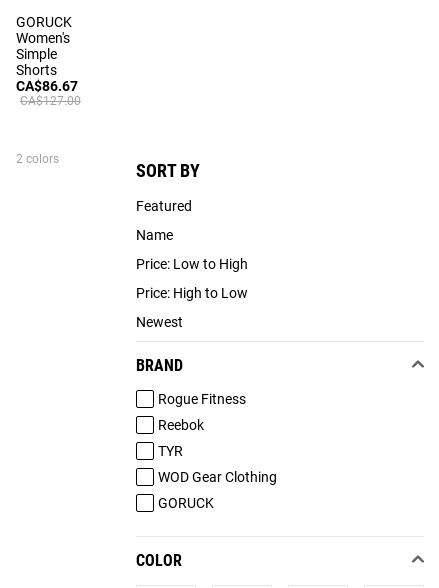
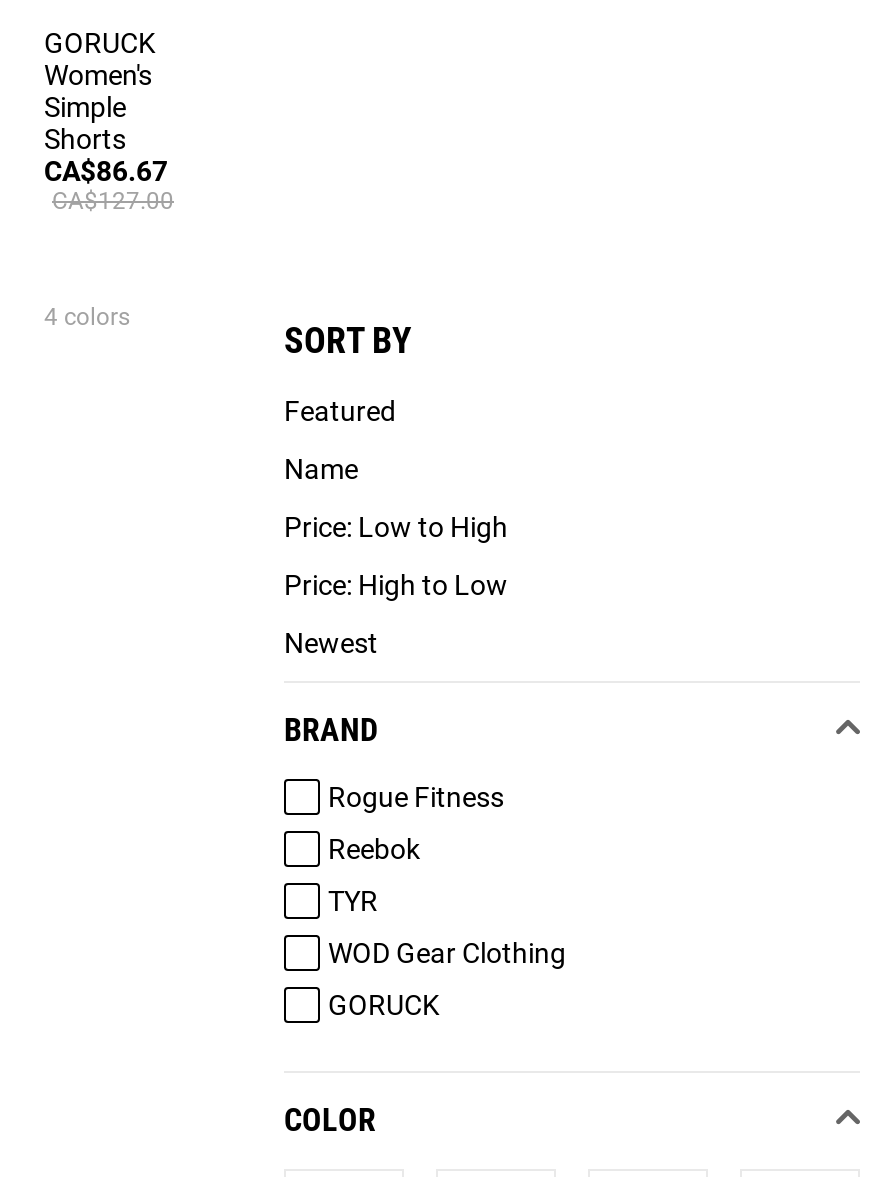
- 2 colors
+ 4 colors
